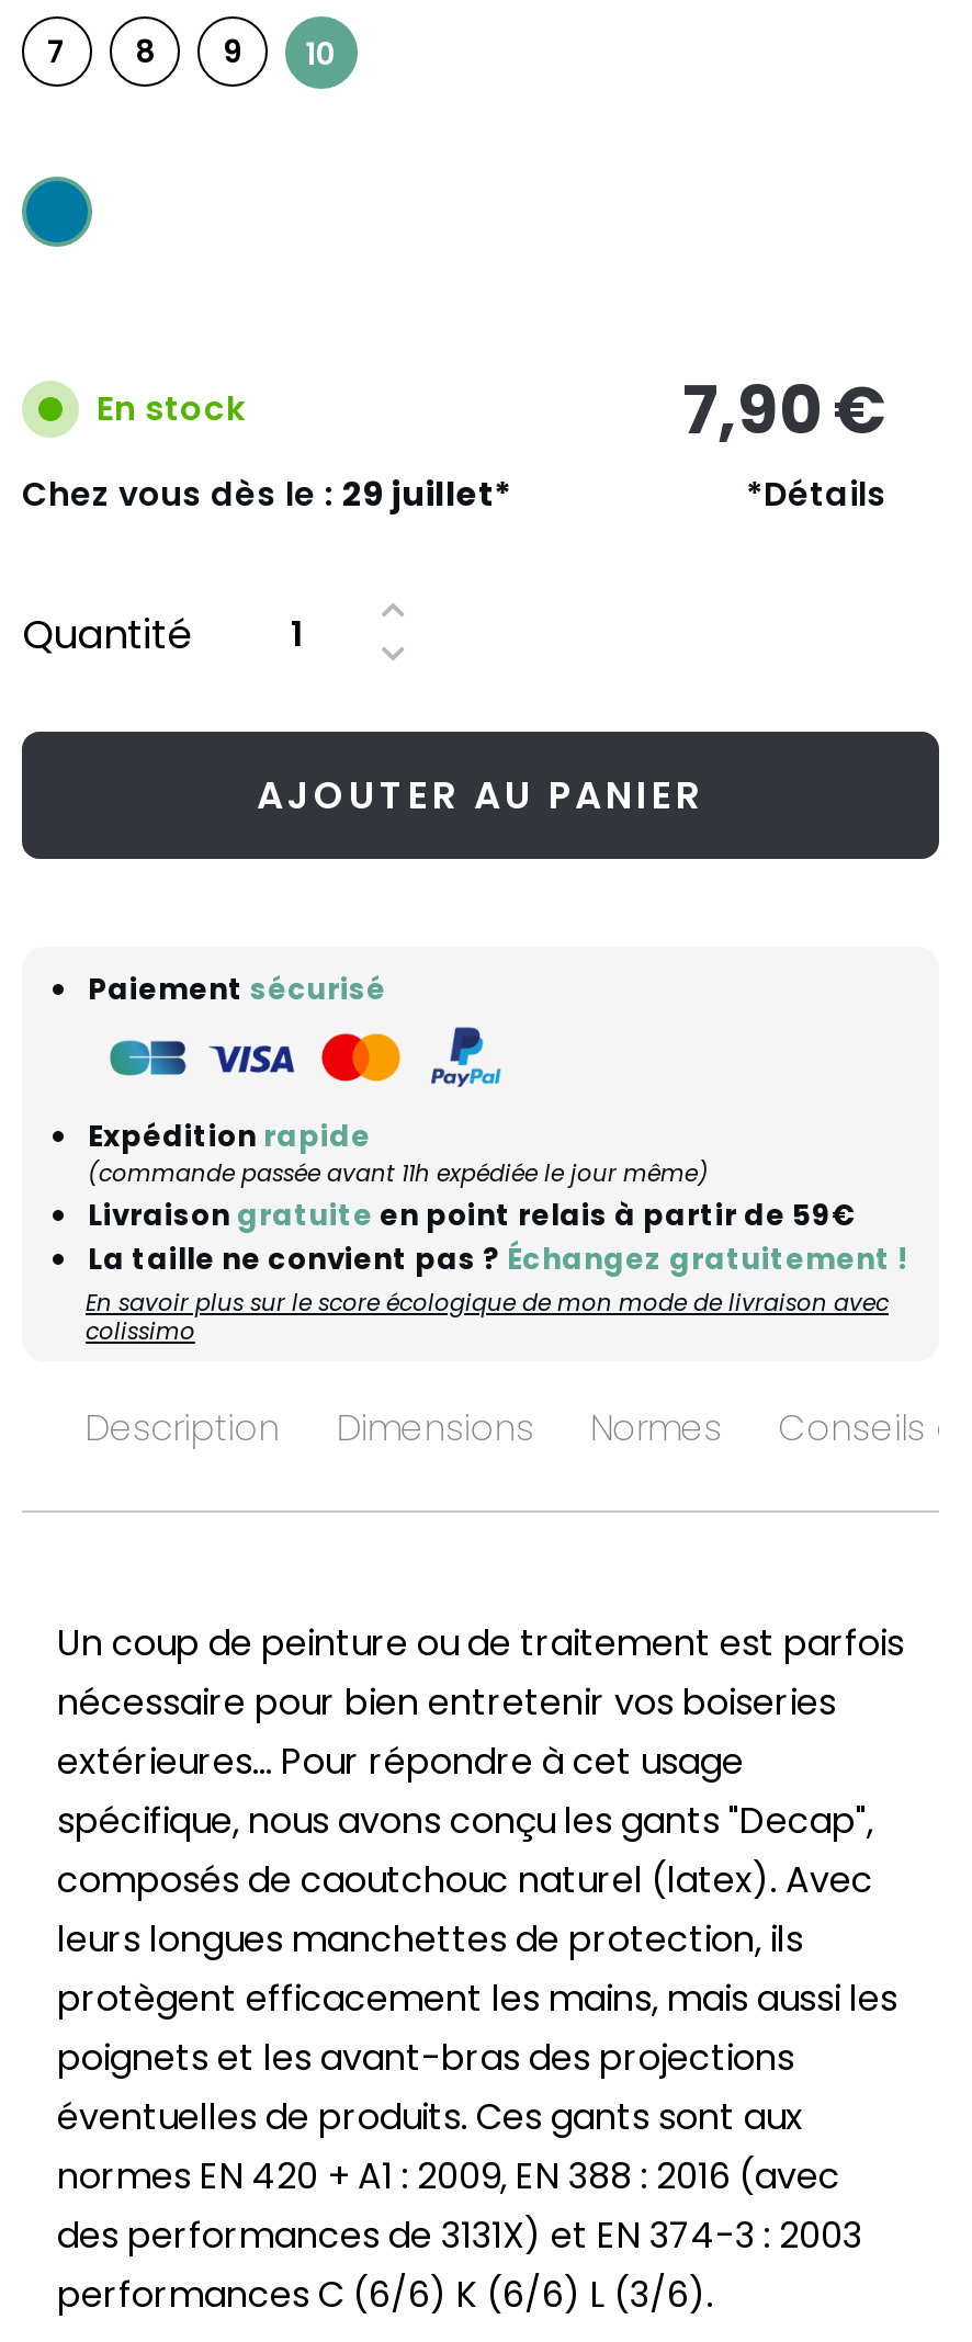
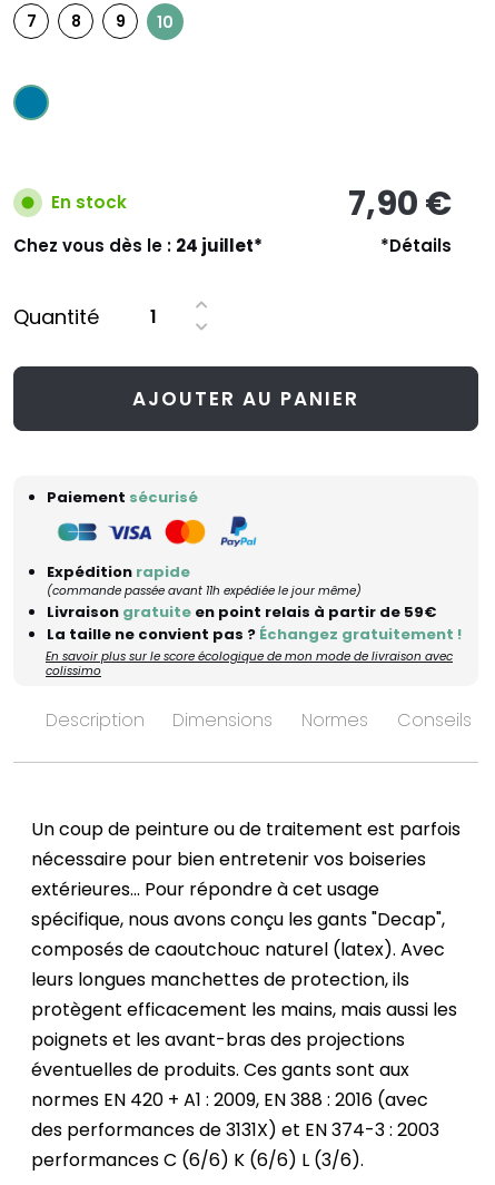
- Chez vous dès le : 29 juillet*
+ Chez vous dès le : 24 juillet*
